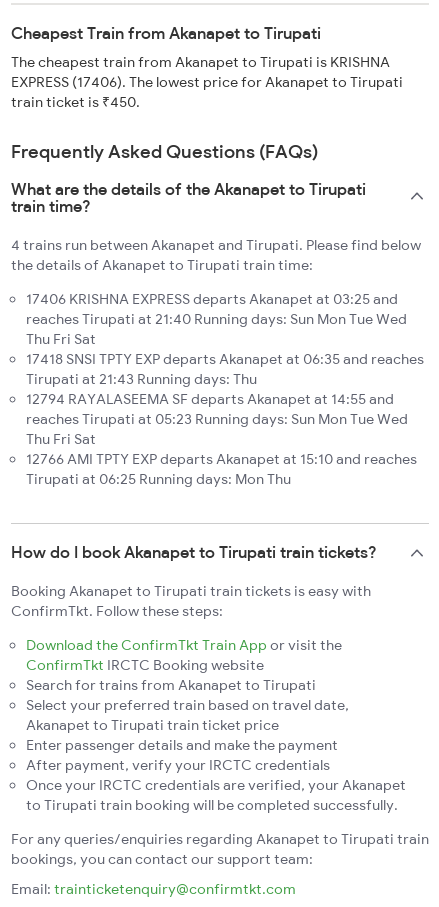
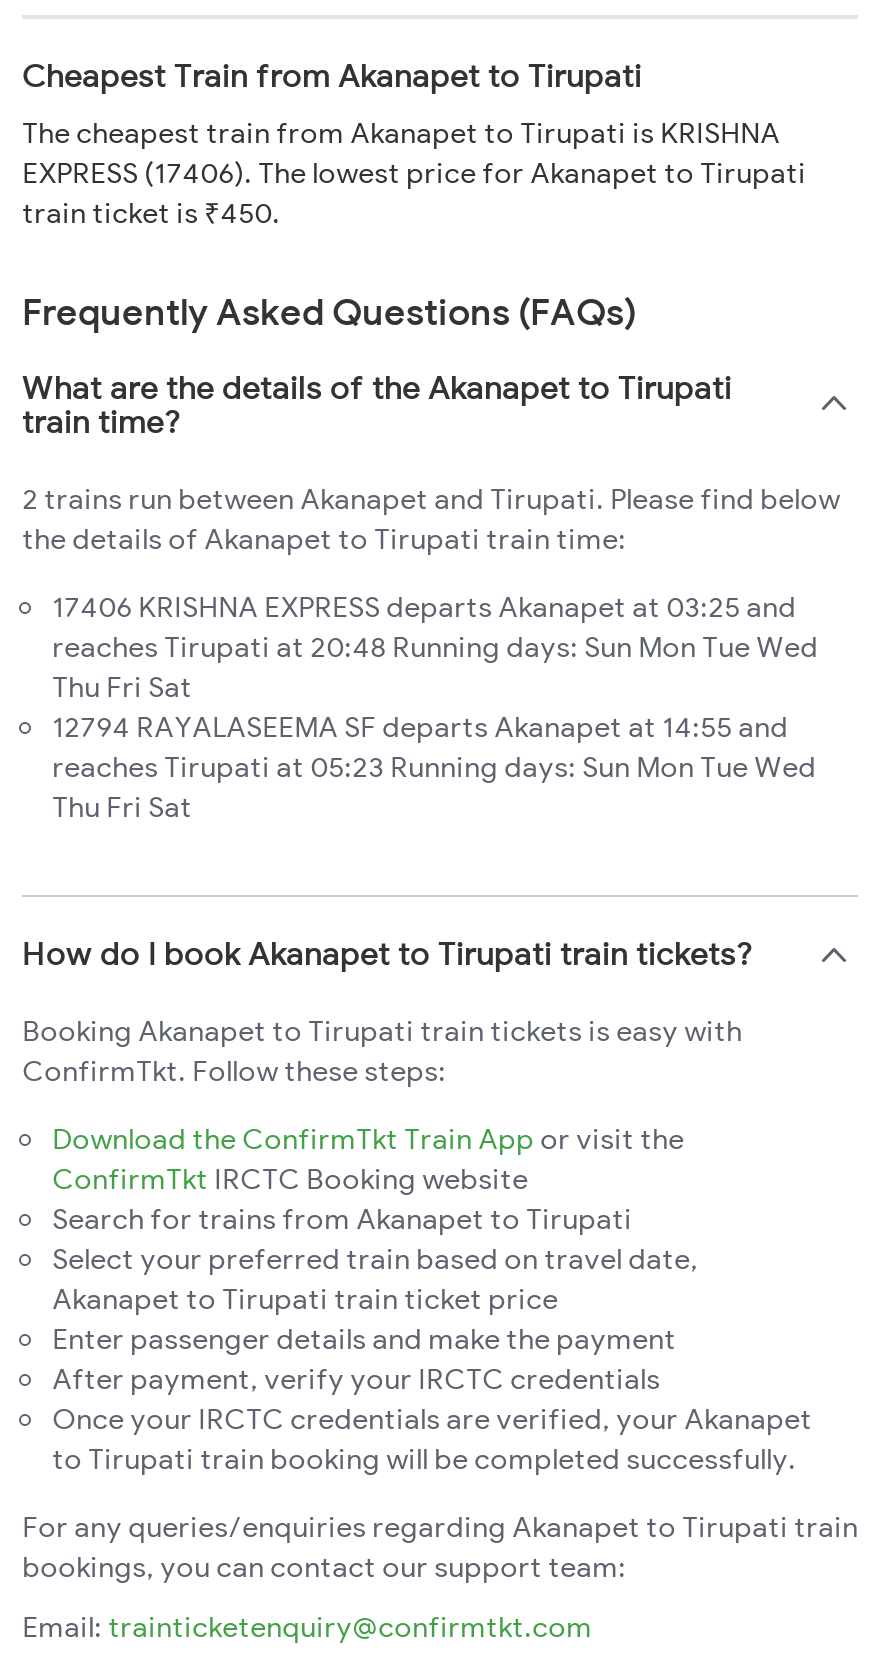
- 4 trains run between Akanapet and Tirupati. Please find below
+ 2 trains run between Akanapet and Tirupati. Please find below

- reaches Tirupati at 21:40 Running days: Sun Mon Tue Wed
+ reaches Tirupati at 20:48 Running days: Sun Mon Tue Wed

- 17418 SNSI TPTY EXP departs Akanapet at 06:35 and reaches
- Tirupati at 21:43 Running days: Thu

- 12766 AMI TPTY EXP departs Akanapet at 15:10 and reaches
- Tirupati at 06:25 Running days: Mon Thu
